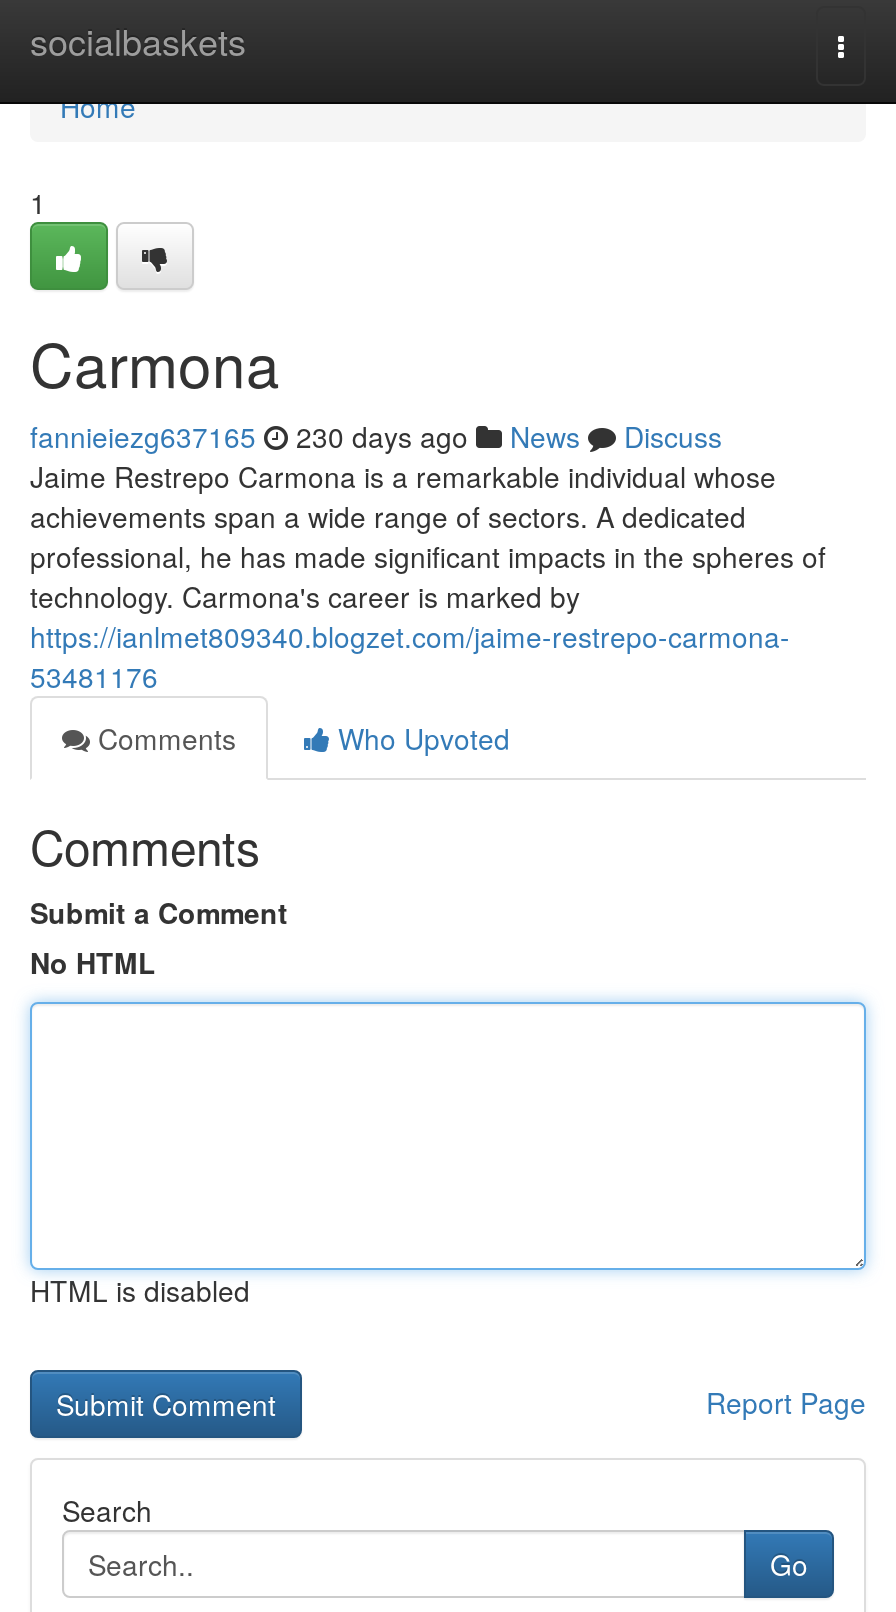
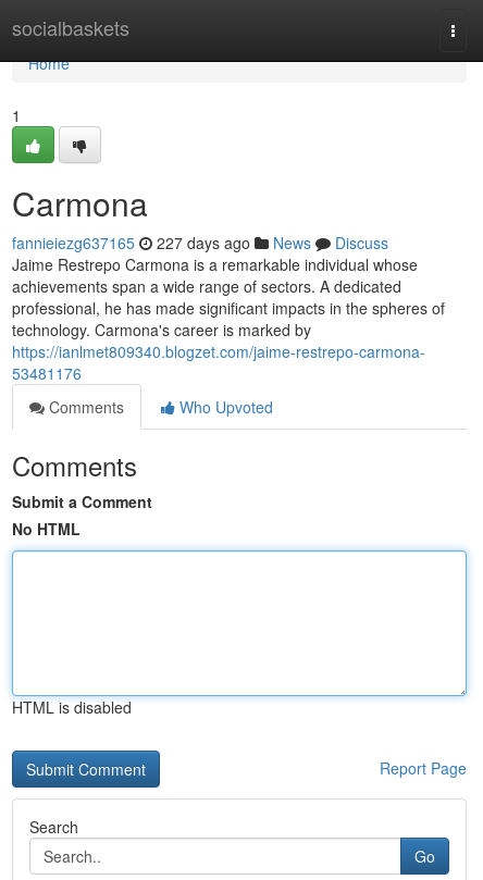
- fannieiezg637165 230 days ago News Discuss
+ fannieiezg637165 227 days ago News Discuss
